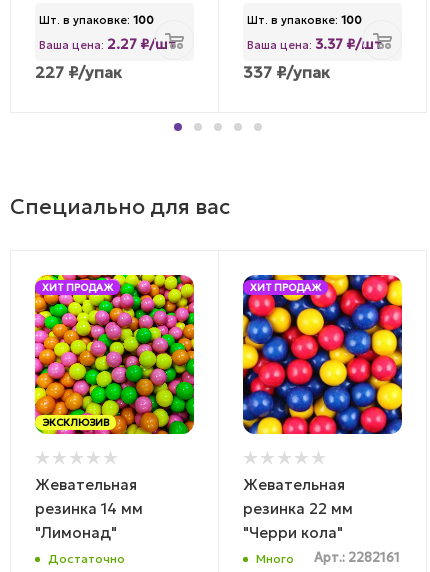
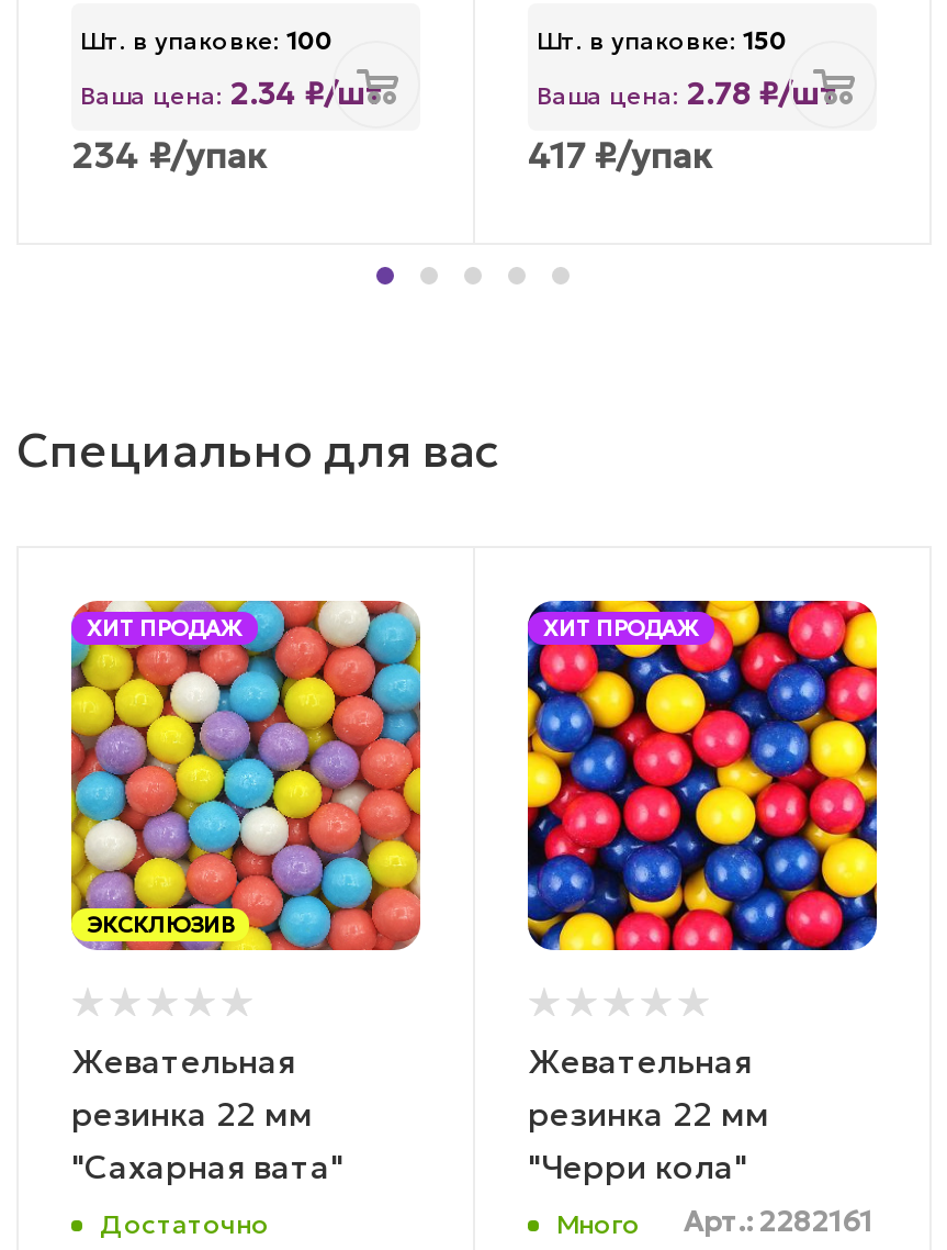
- Шт. в упаковке: 100
- Ваша цена: 3.37 ₽/шт
- 337 ₽/упак
+ Шт. в упаковке: 150
+ Ваша цена: 2.78 ₽/шт
+ 417 ₽/упак

- Ваша цена: 2.27 ₽/шт
+ Ваша цена: 2.34 ₽/шт

- 227 ₽/упак
+ 234 ₽/упак

- [image]
+ [image]

- резинка 14 мм
- "Лимонад"
+ резинка 22 мм
+ "Сахарная вата"
